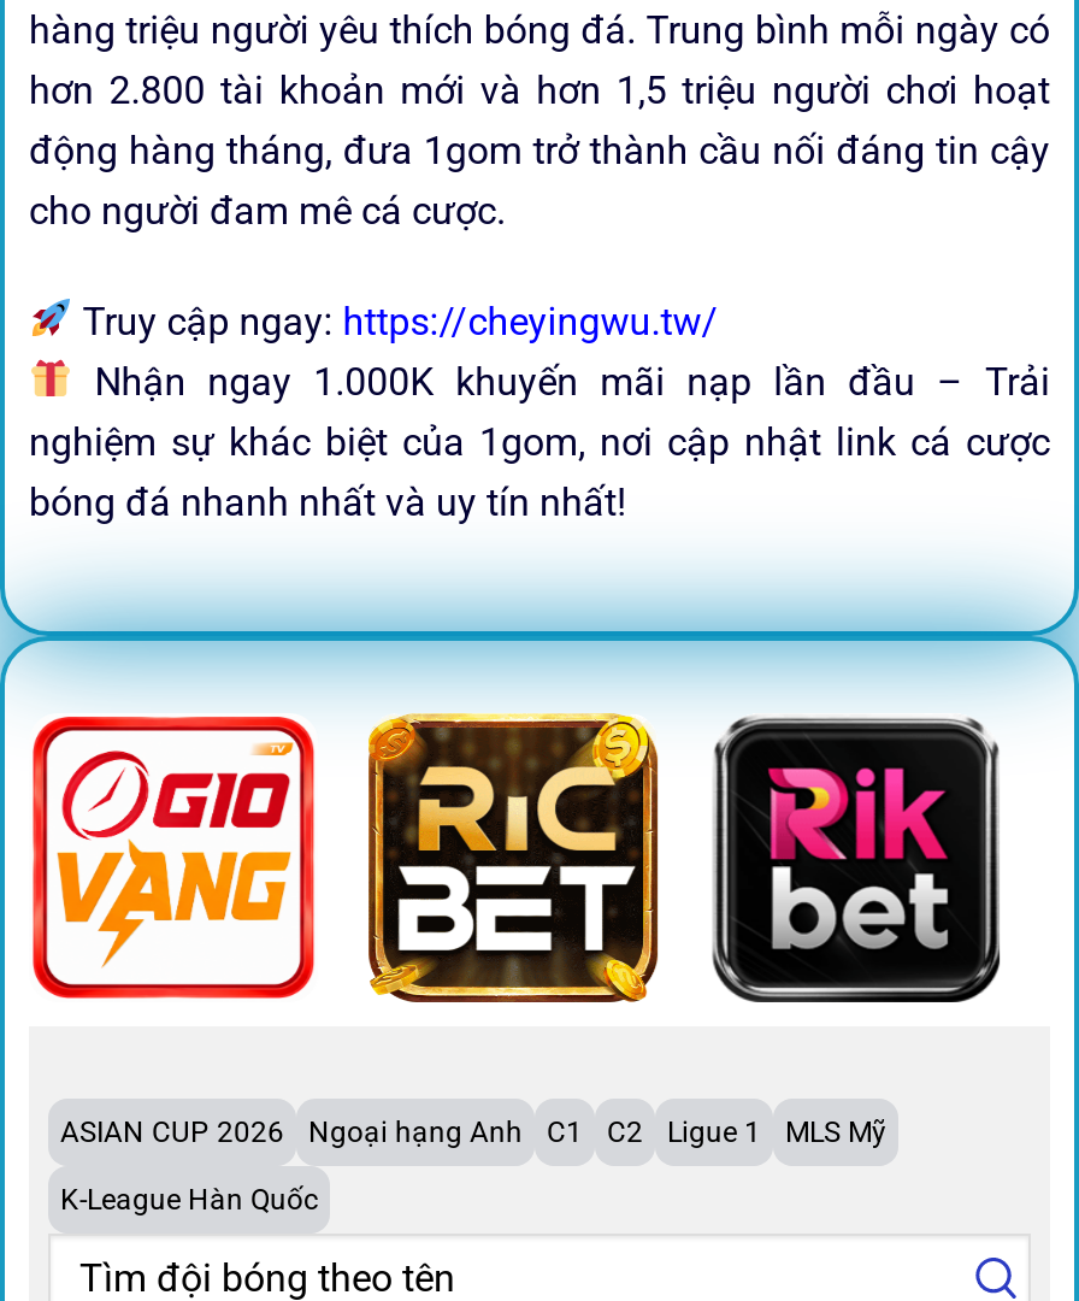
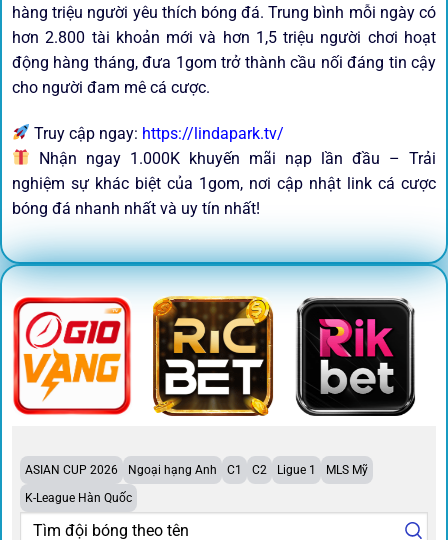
- Truy cập ngay: https://cheyingwu.tw/
+ Truy cập ngay: https://lindapark.tv/
